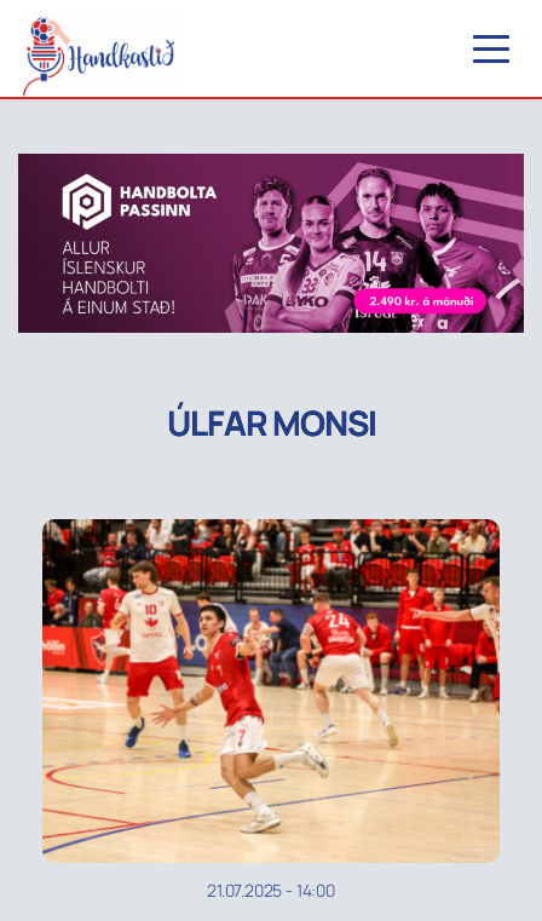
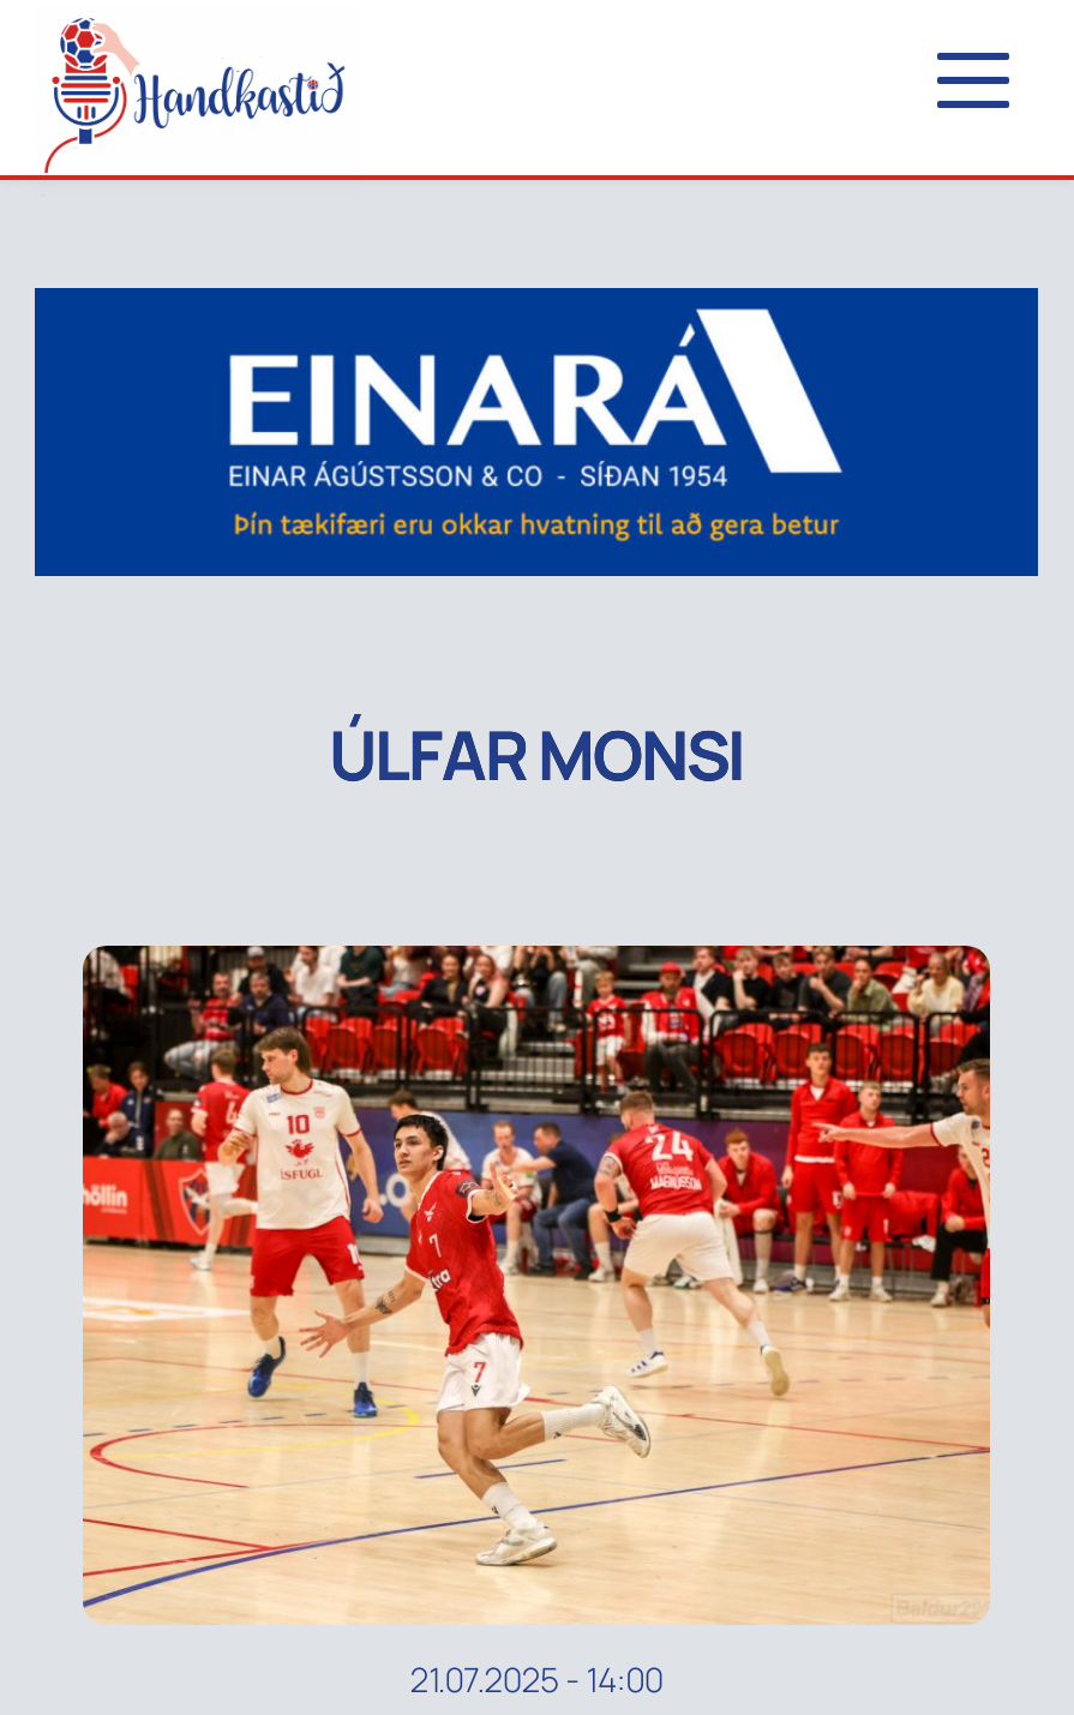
- [image]
+ [image]
